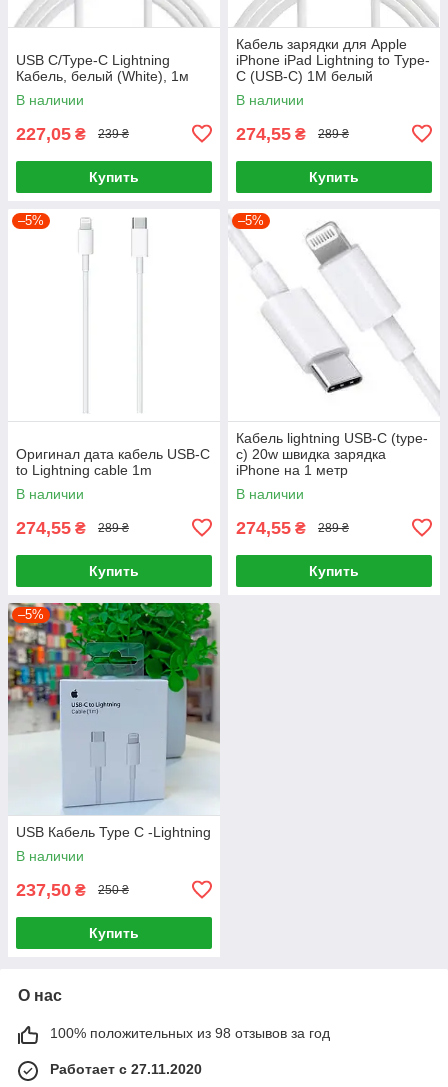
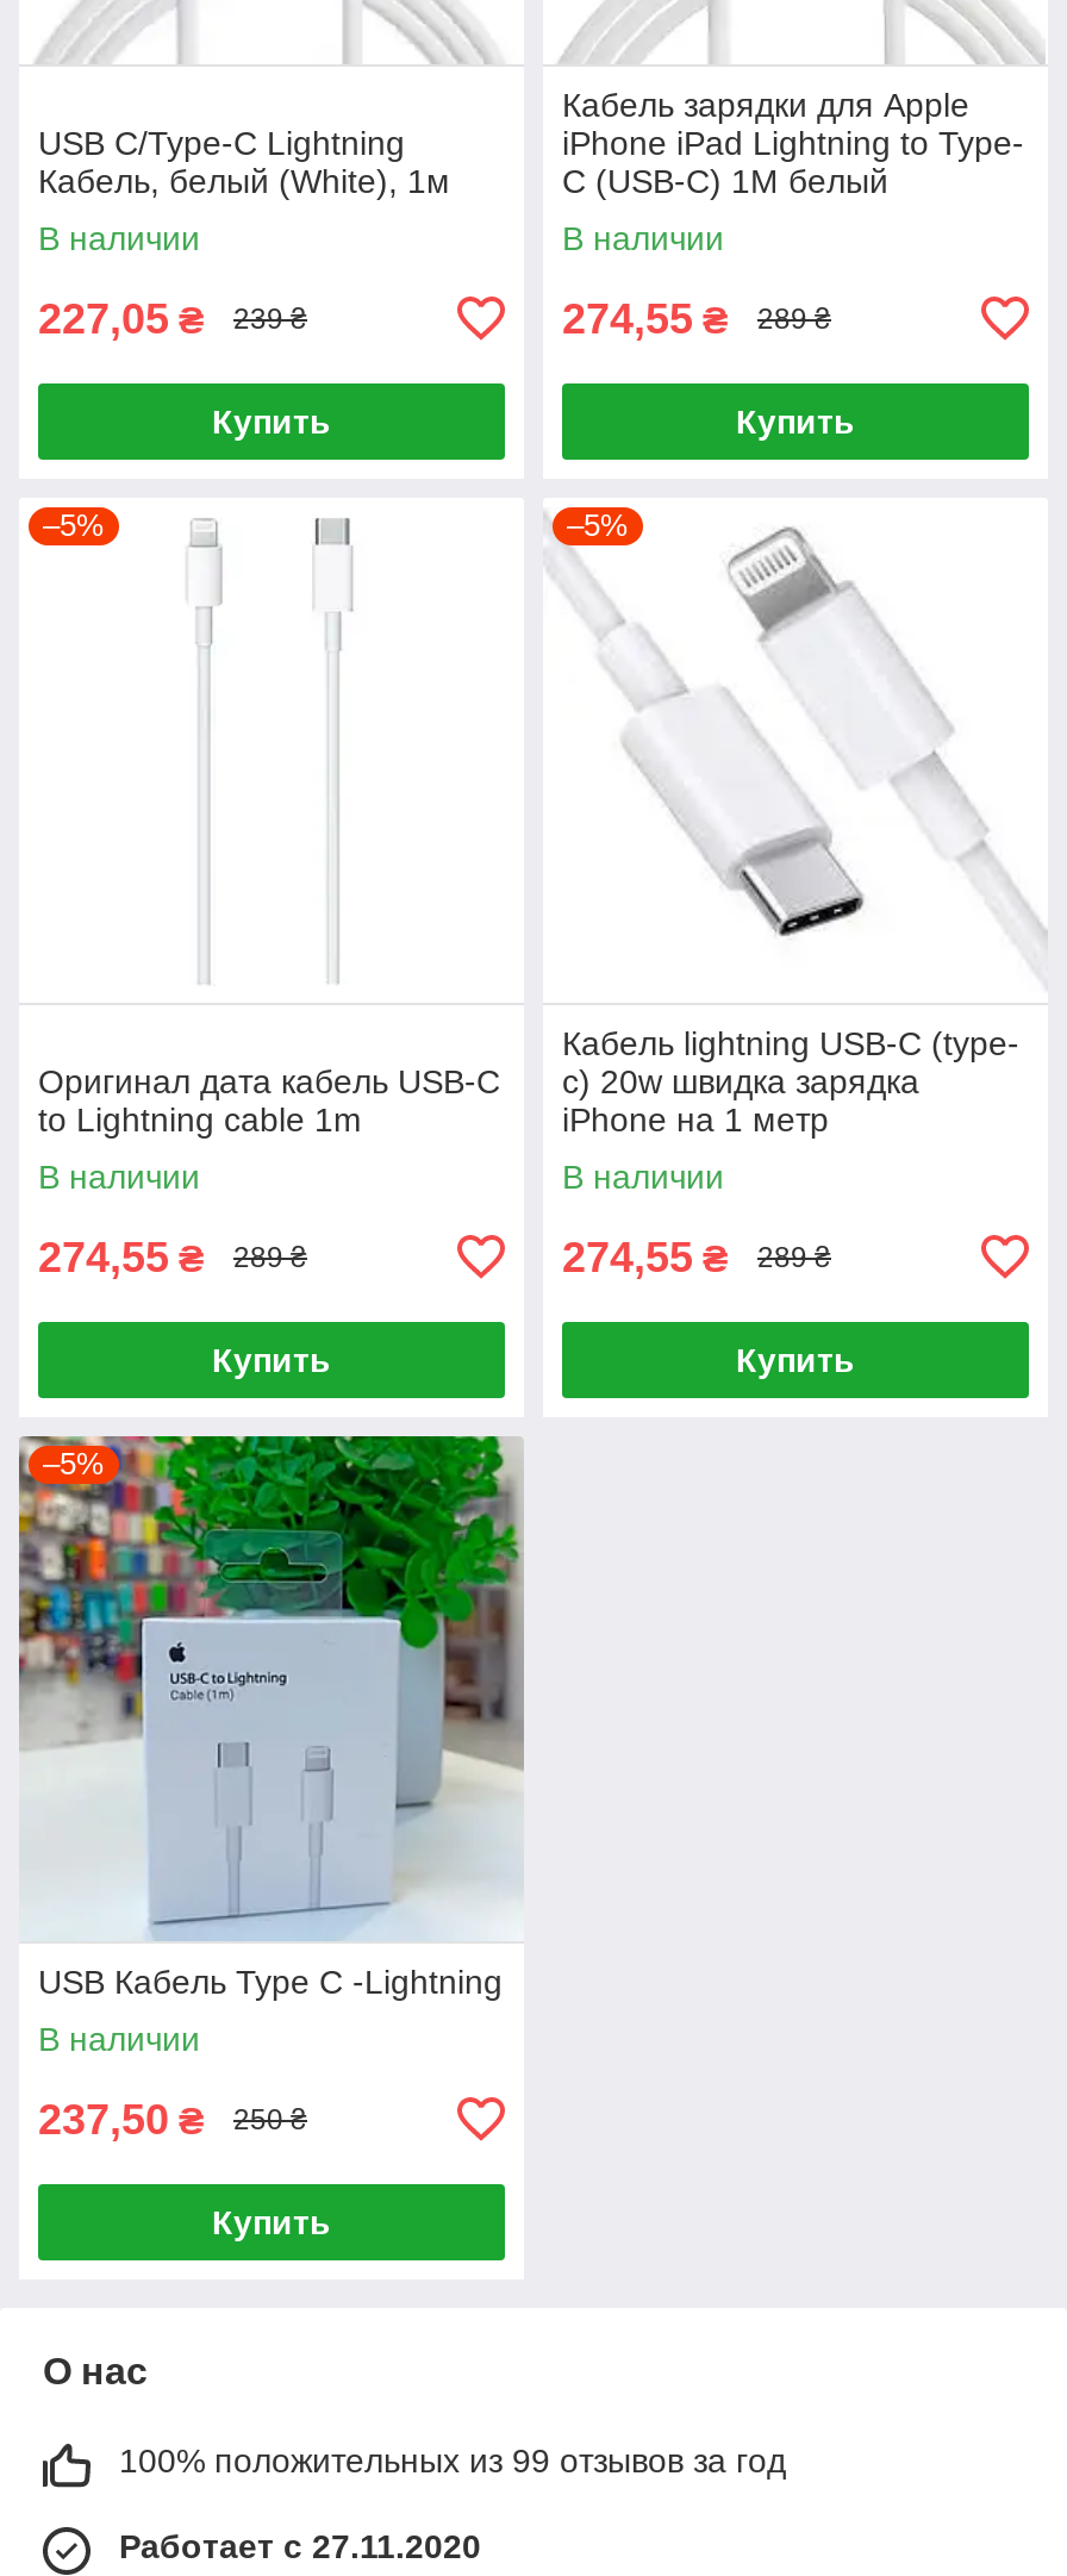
- 100% положительных из 98 отзывов за год
+ 100% положительных из 99 отзывов за год
